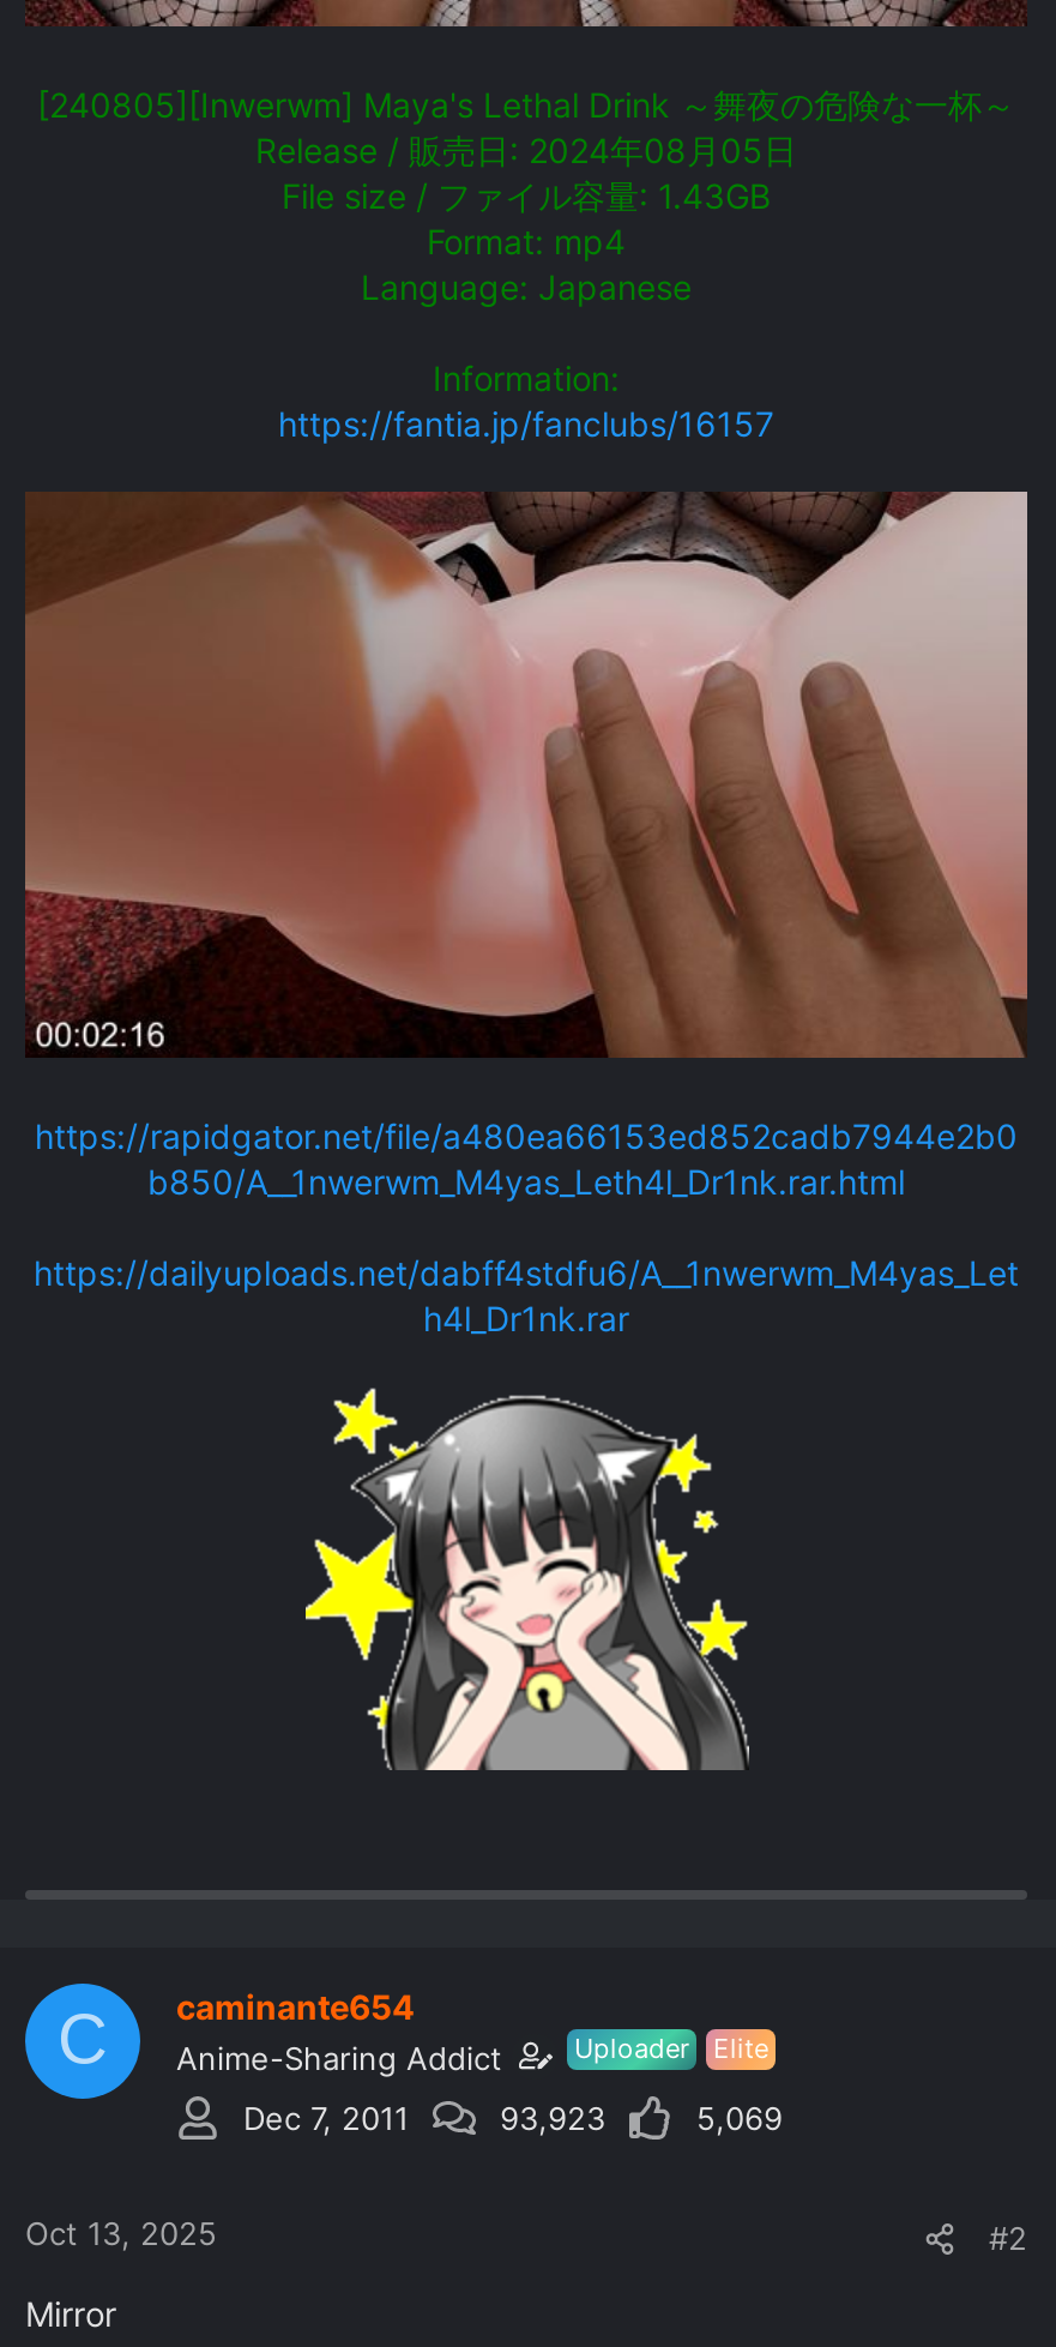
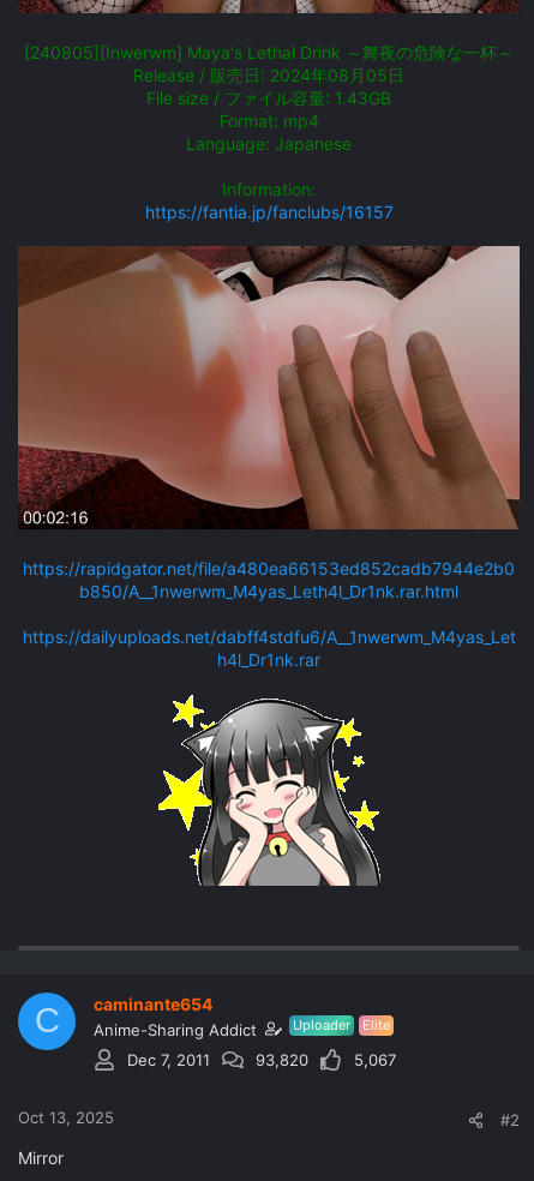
- 93,923
+ 93,820

- 5,069
+ 5,067
